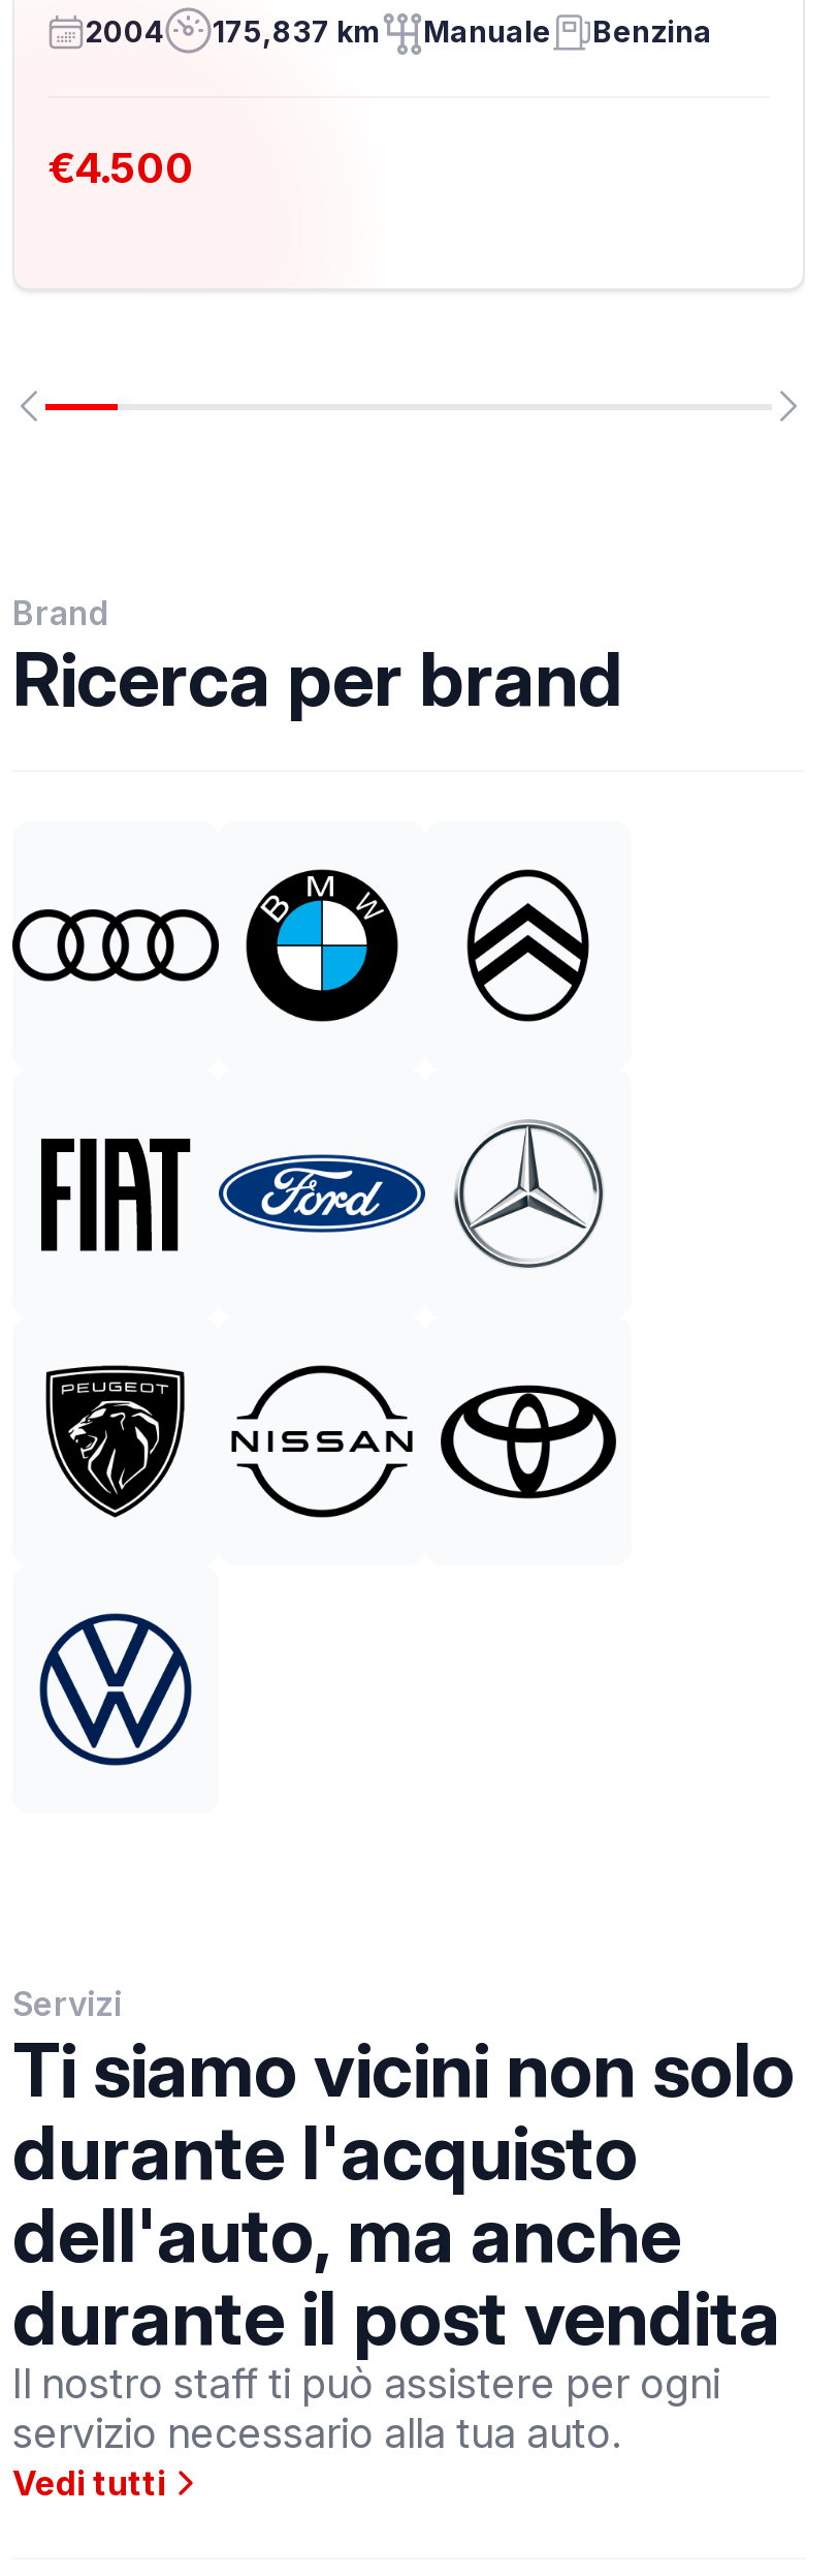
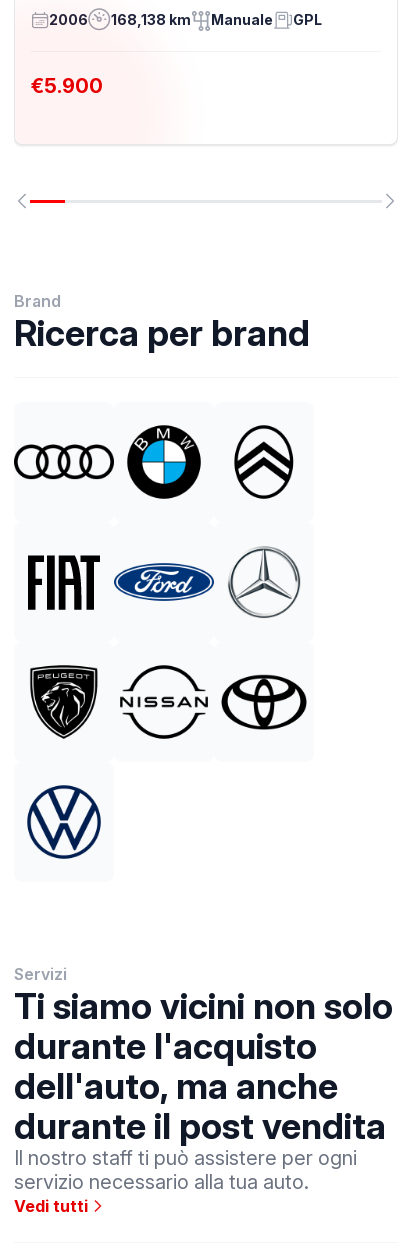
- 2004
- 175,837 km
+ 2006
+ 168,138 km

- Benzina
+ GPL

- €4.500
+ €5.900
